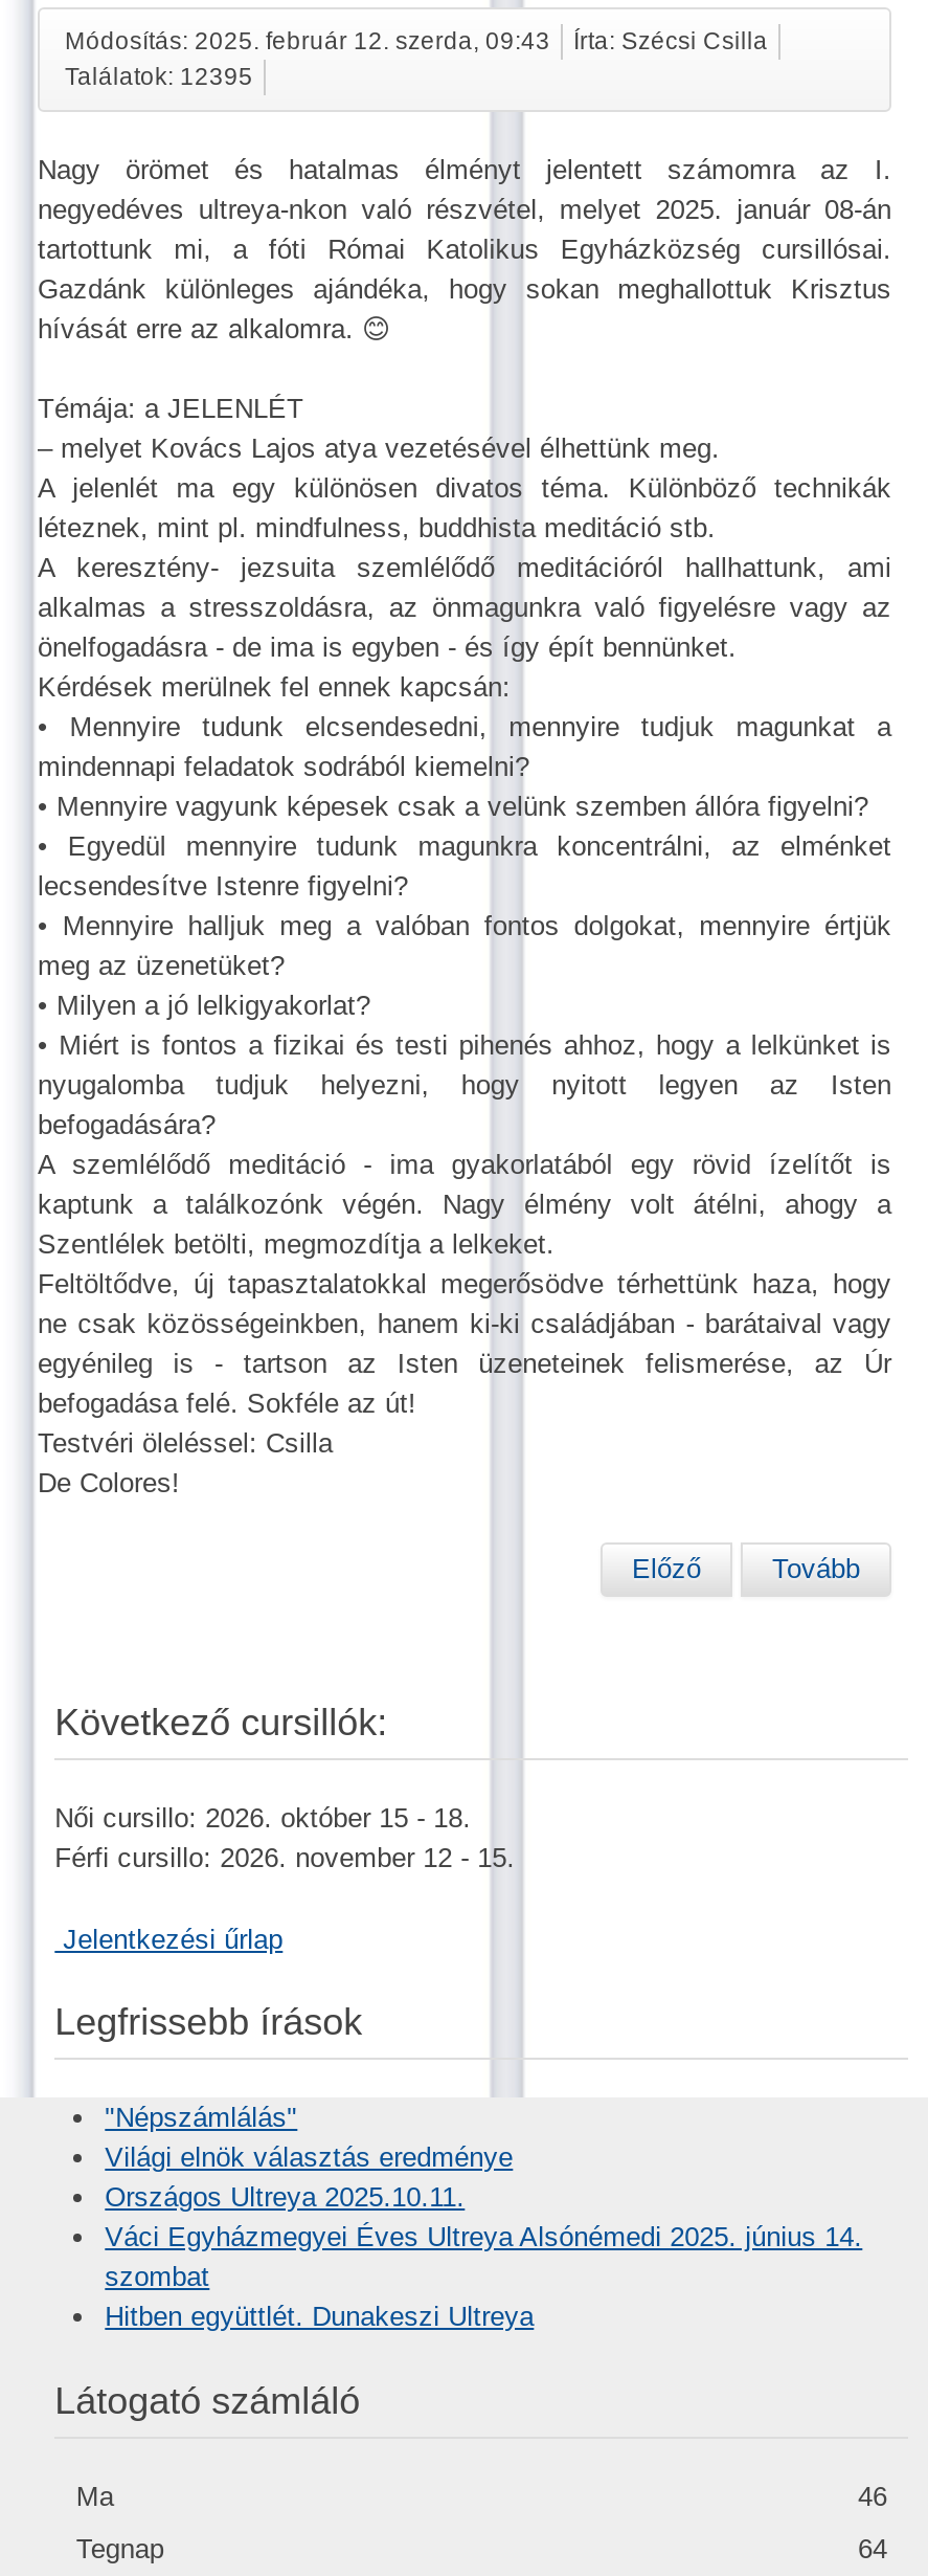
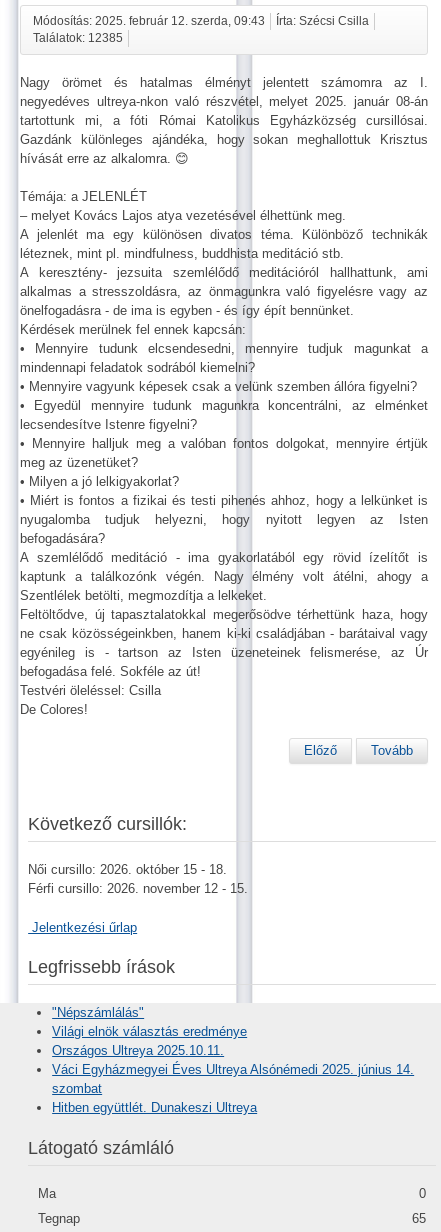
- Találatok: 12395
+ Találatok: 12385

- 46
+ 0

- 64
+ 65
